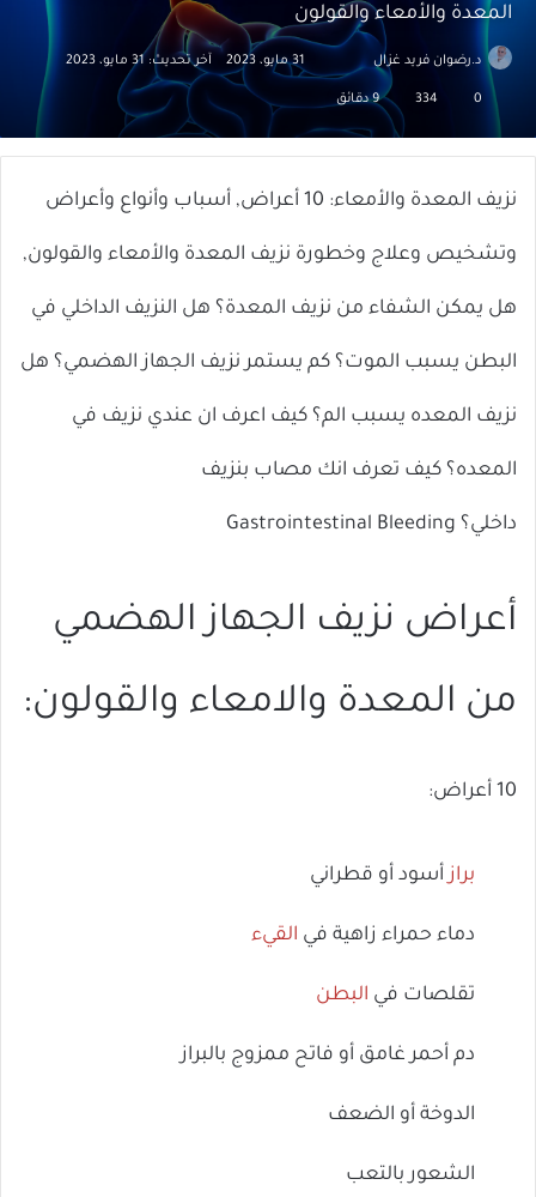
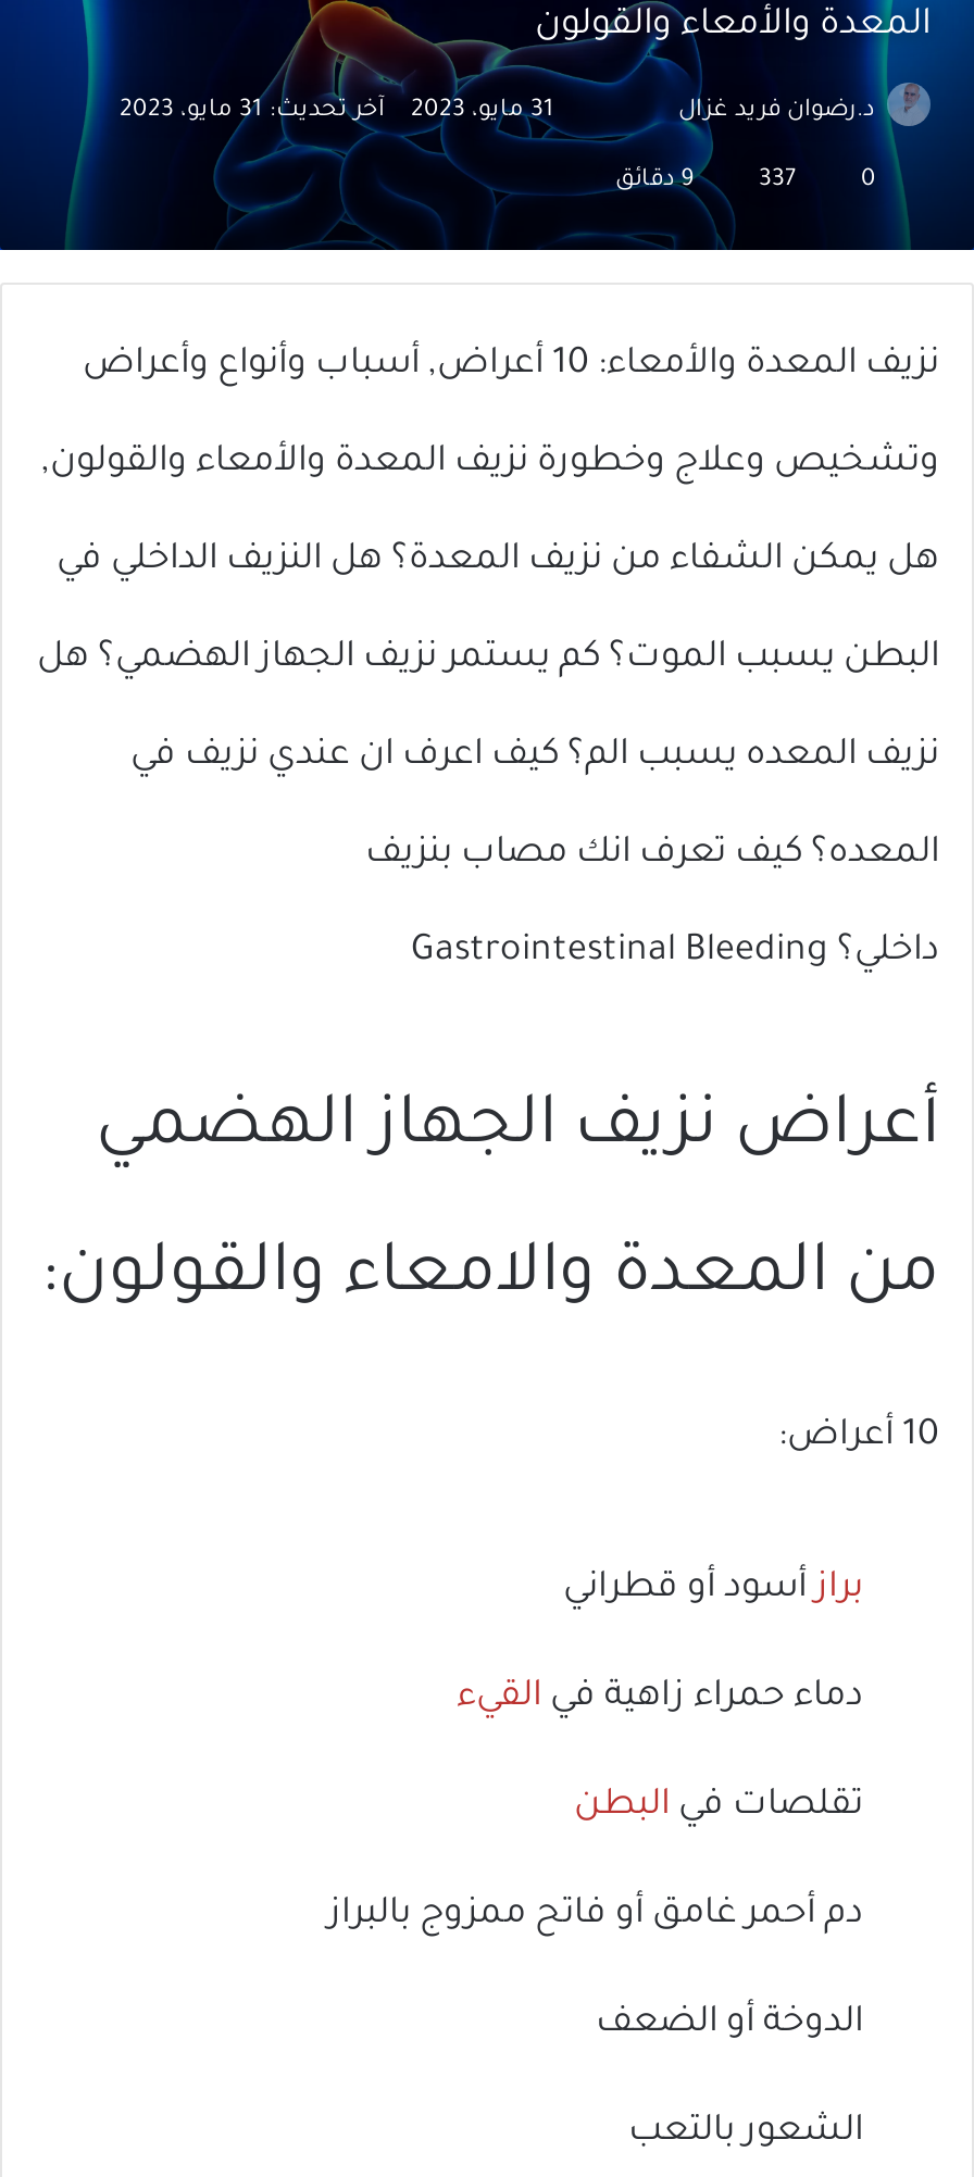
- 334
+ 337
